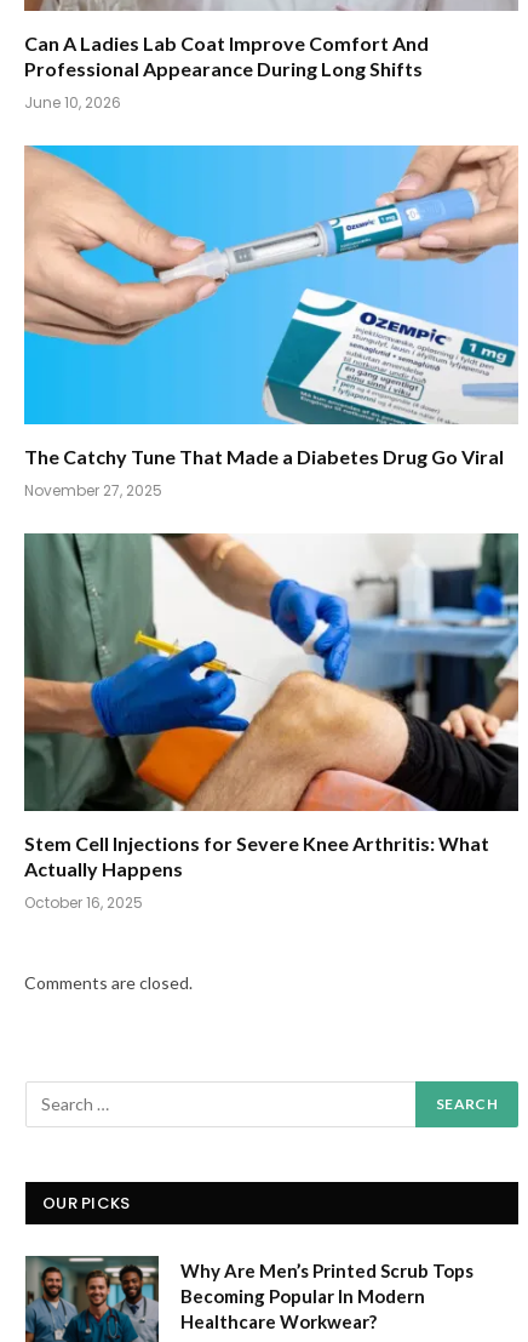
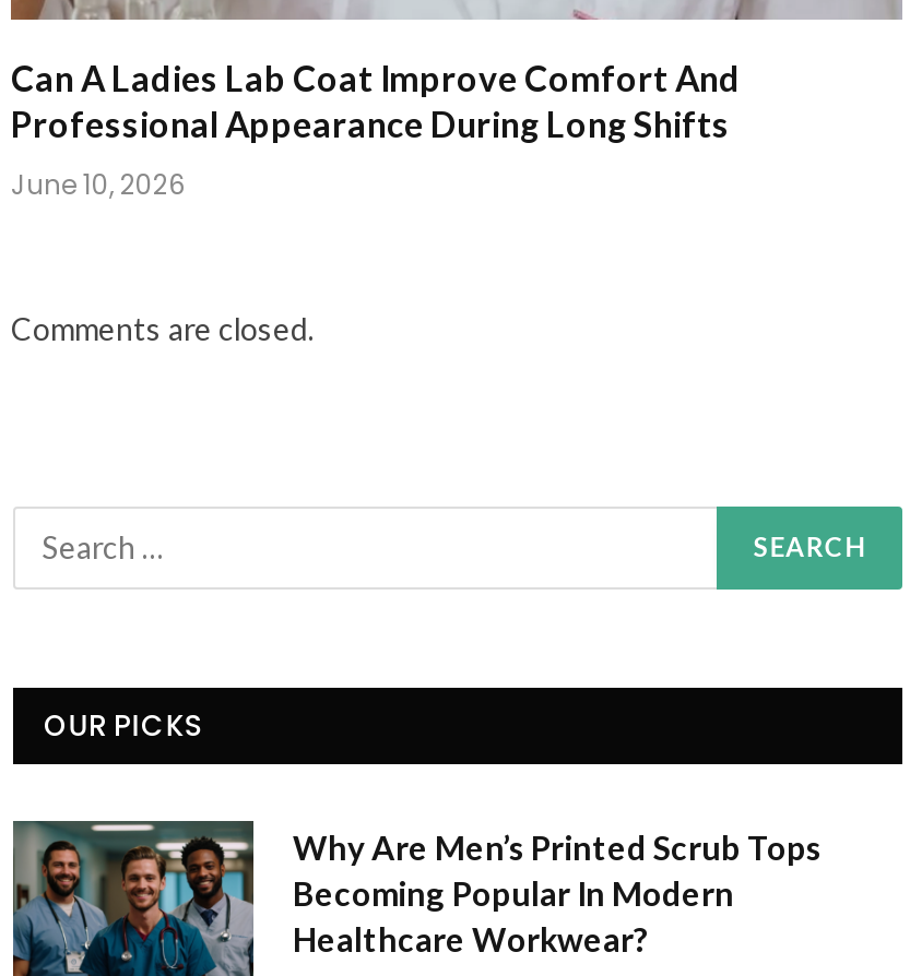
- [image]
- The Catchy Tune That Made a Diabetes Drug Go Viral
- November 27, 2025

- [image]
- Stem Cell Injections for Severe Knee Arthritis: What
- Actually Happens
- October 16, 2025
